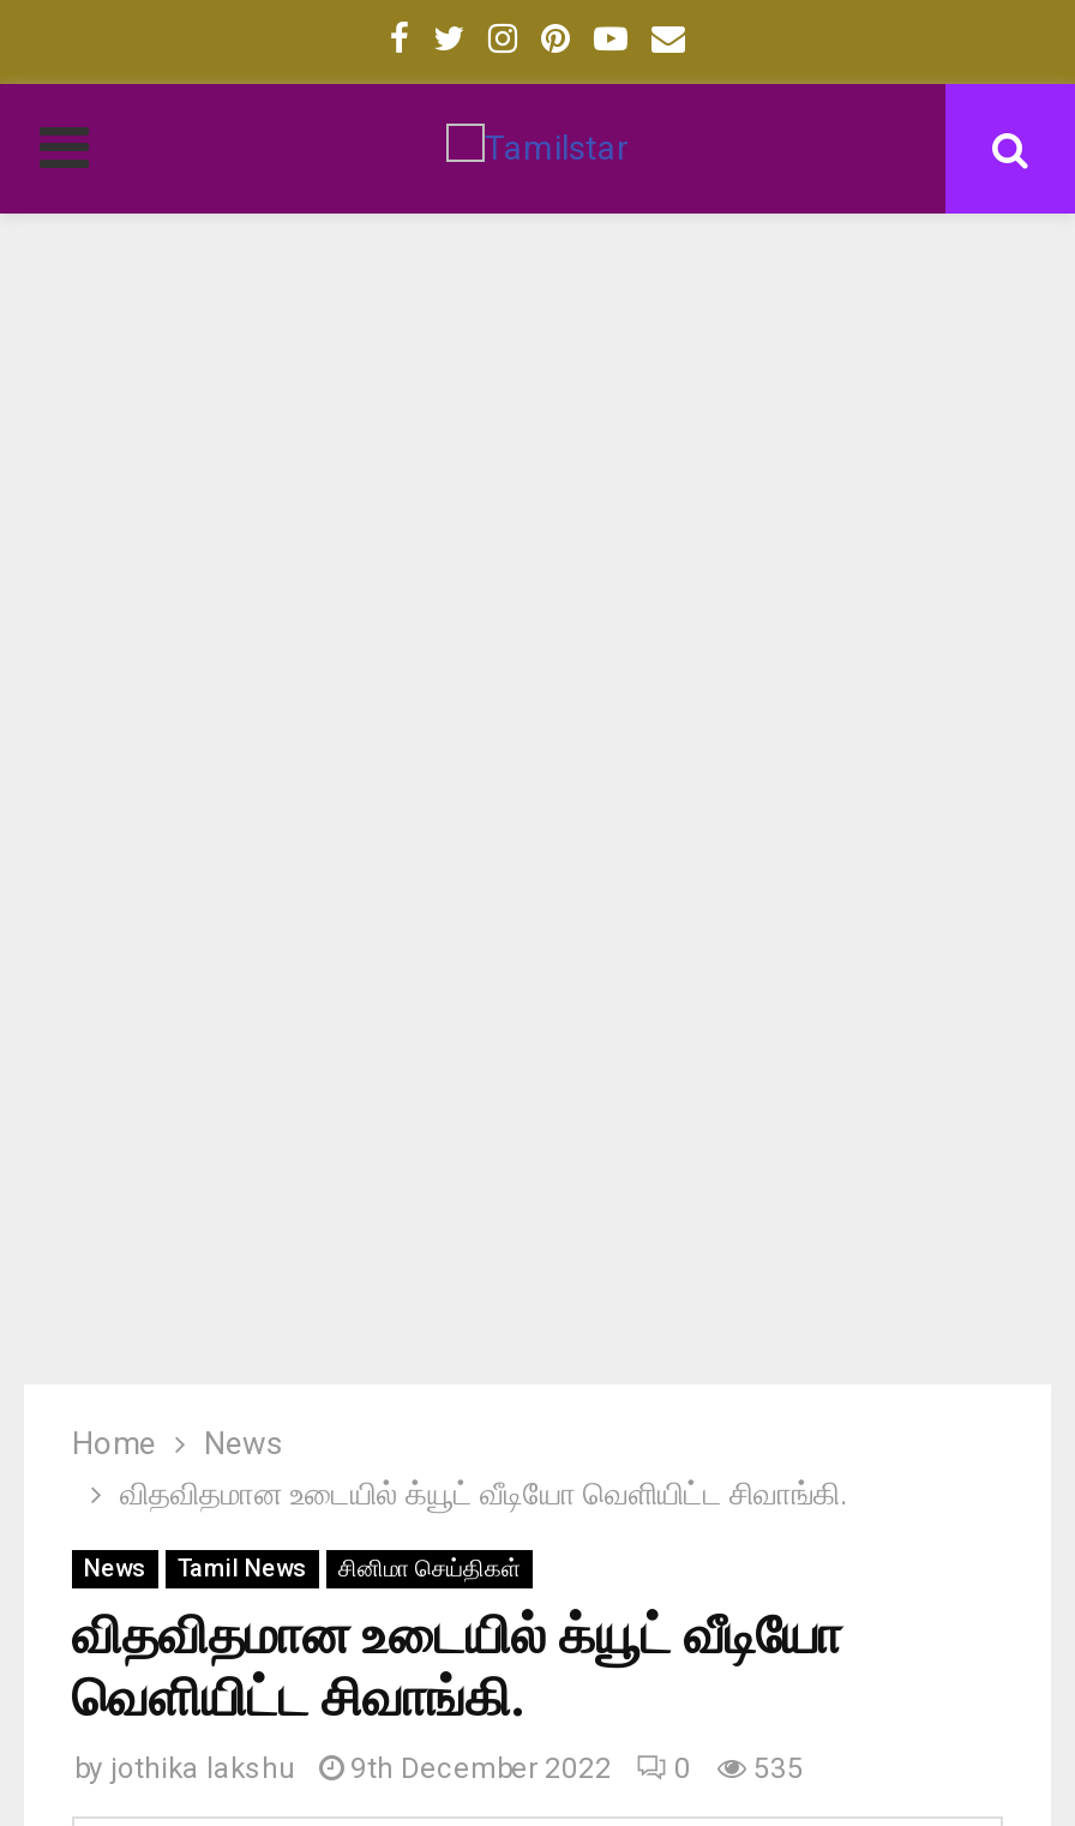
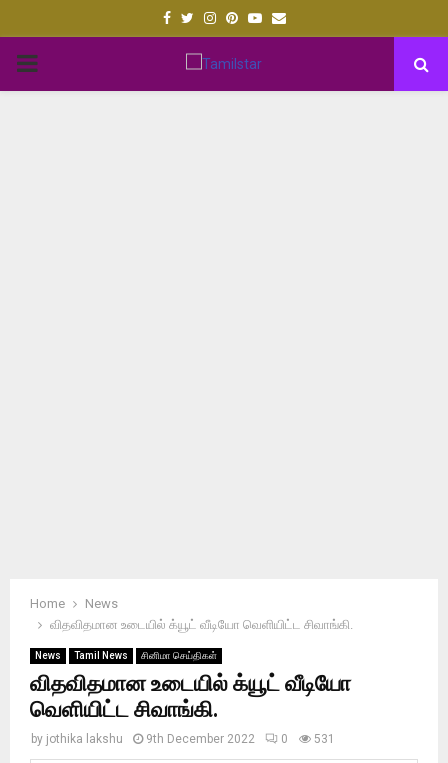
- by jothika lakshu 9th December 2022 0 535
+ by jothika lakshu 9th December 2022 0 531
